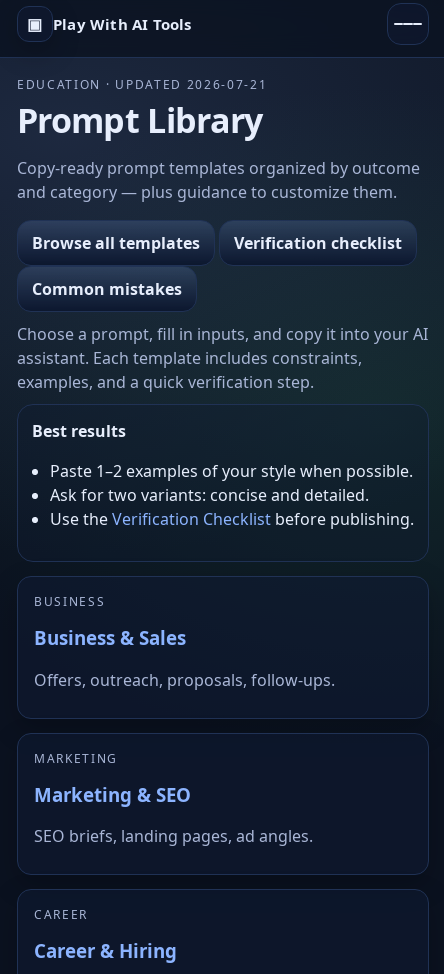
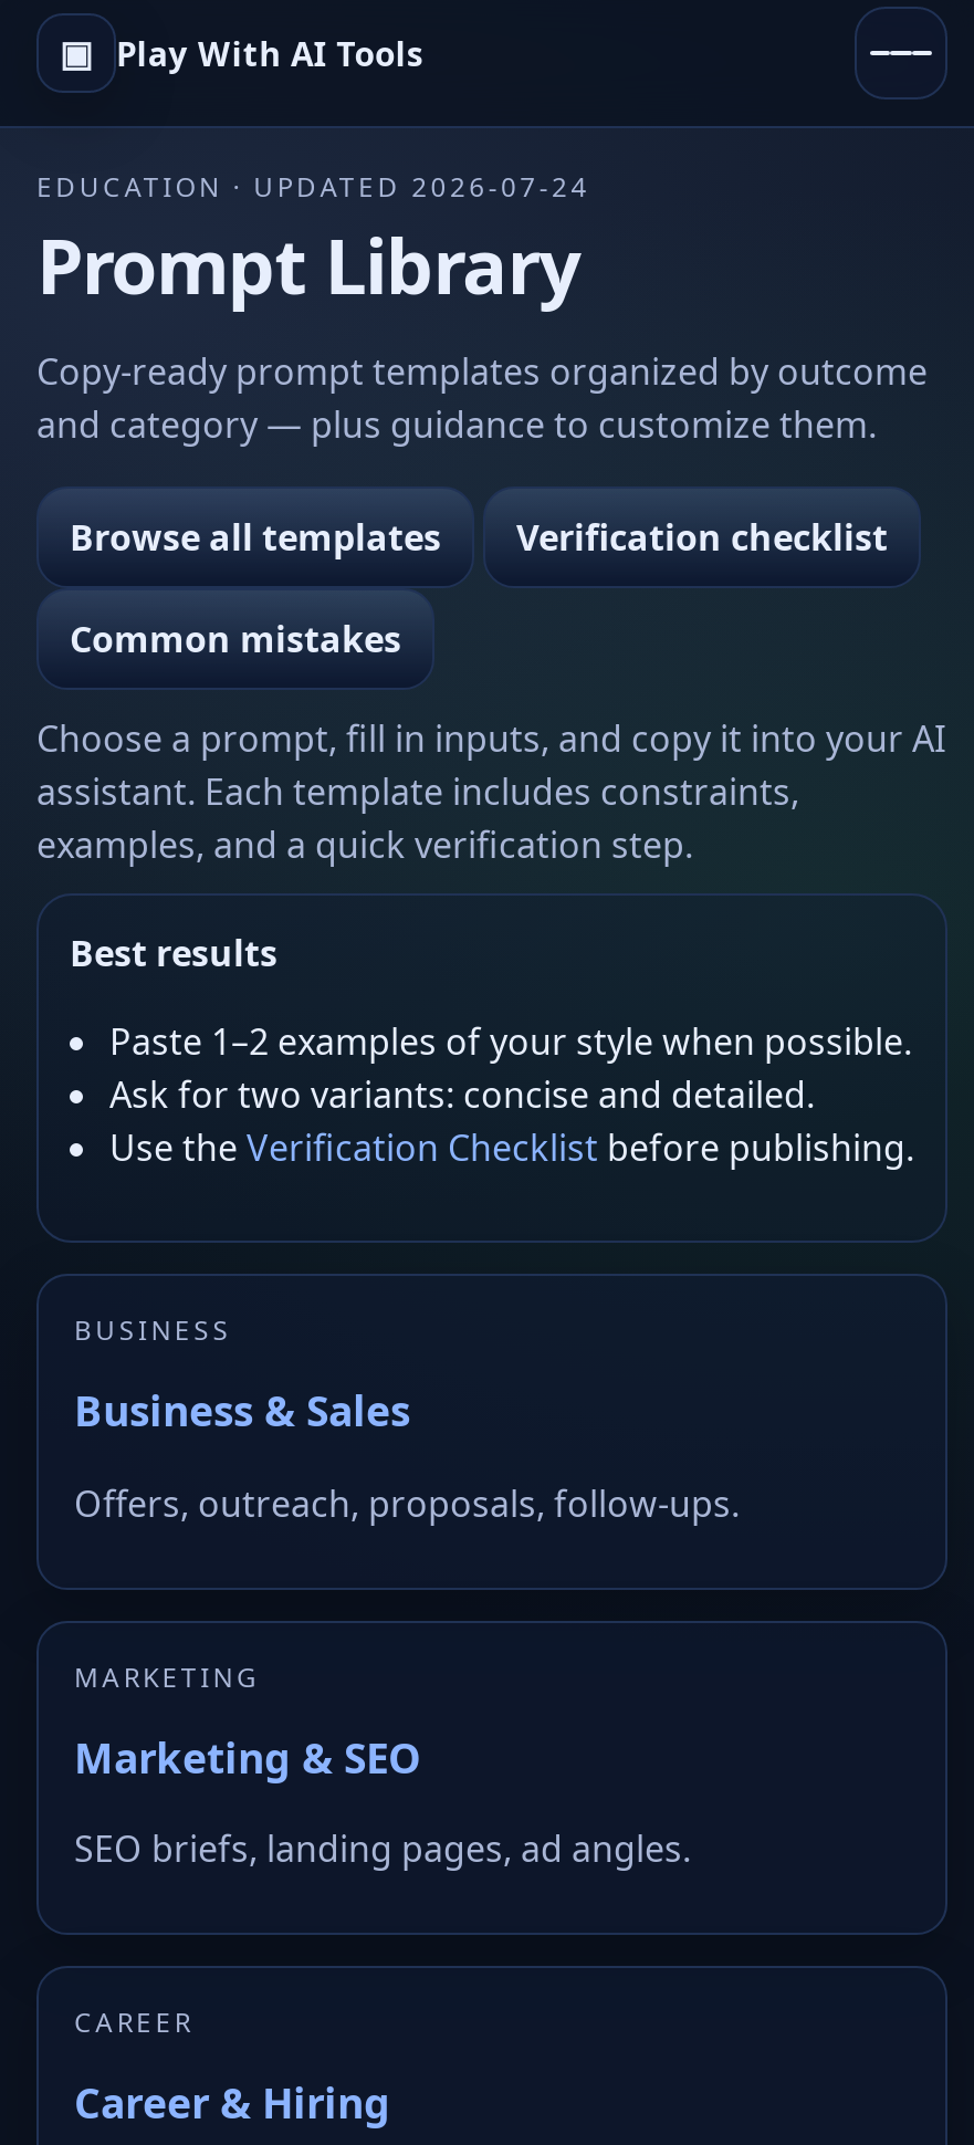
- EDUCATION · UPDATED 2026-07-21
+ EDUCATION · UPDATED 2026-07-24
